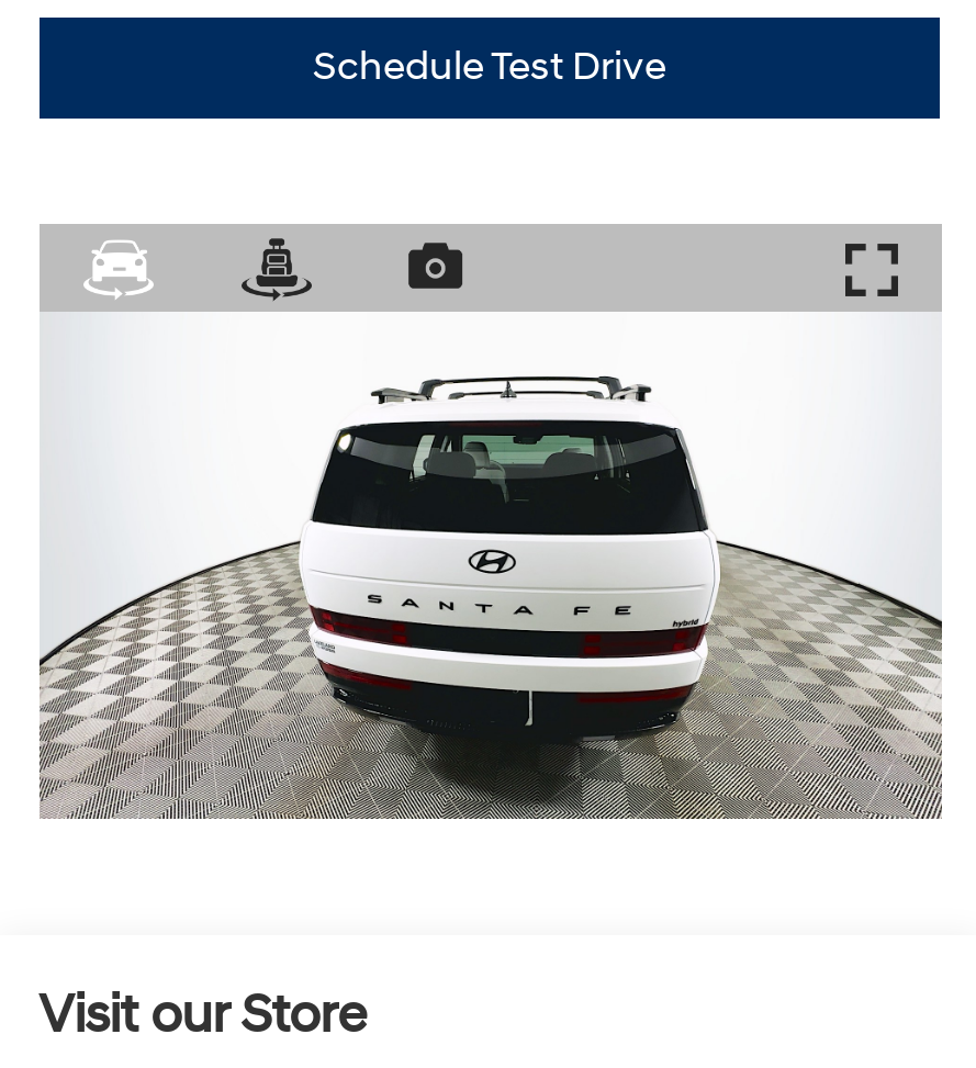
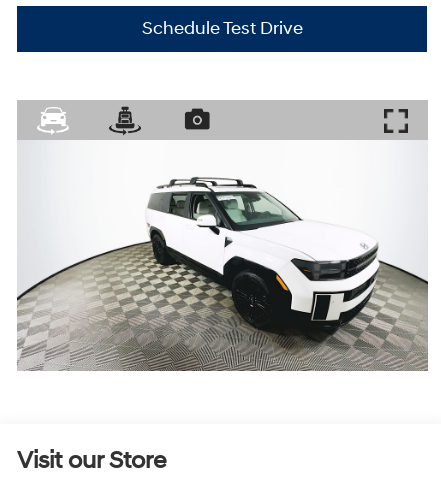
- [image]
+ [image]
